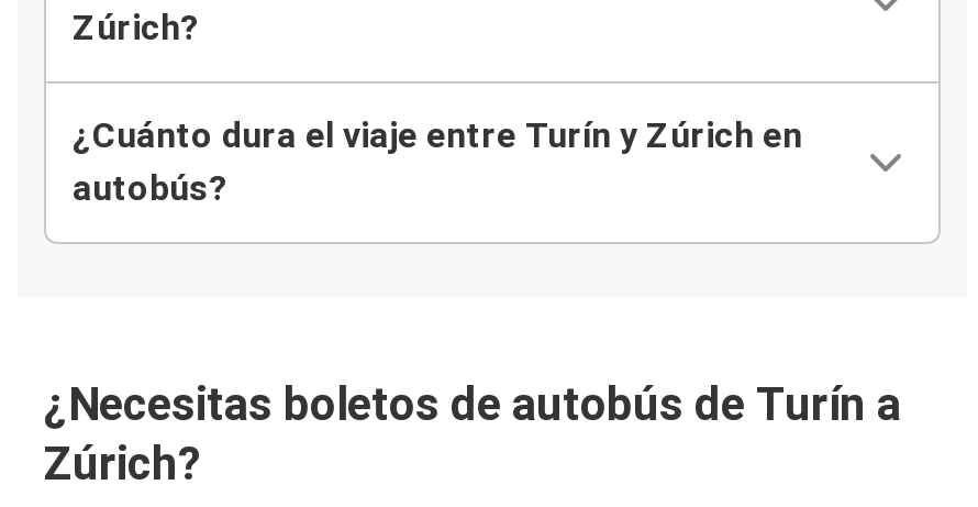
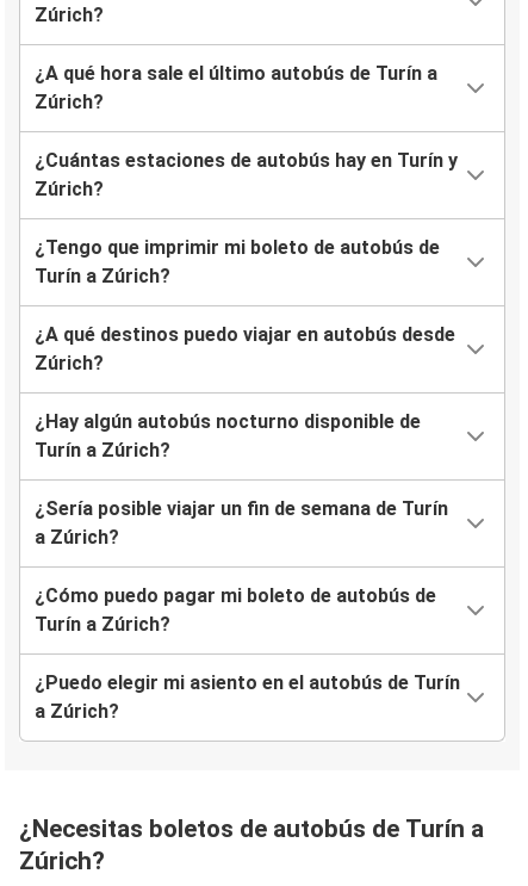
- ¿Cuánto dura el viaje entre Turín y Zúrich en
- autobús?
+ ¿A qué hora sale el último autobús de Turín a
+ Zúrich?
+ ¿Cuántas estaciones de autobús hay en Turín y
+ Zúrich?
+ ¿Tengo que imprimir mi boleto de autobús de
+ Turín a Zúrich?
+ ¿A qué destinos puedo viajar en autobús desde
+ Zúrich?
+ ¿Hay algún autobús nocturno disponible de
+ Turín a Zúrich?
+ ¿Sería posible viajar un fin de semana de Turín
+ a Zúrich?
+ ¿Cómo puedo pagar mi boleto de autobús de
+ Turín a Zúrich?
+ ¿Puedo elegir mi asiento en el autobús de Turín
+ a Zúrich?
